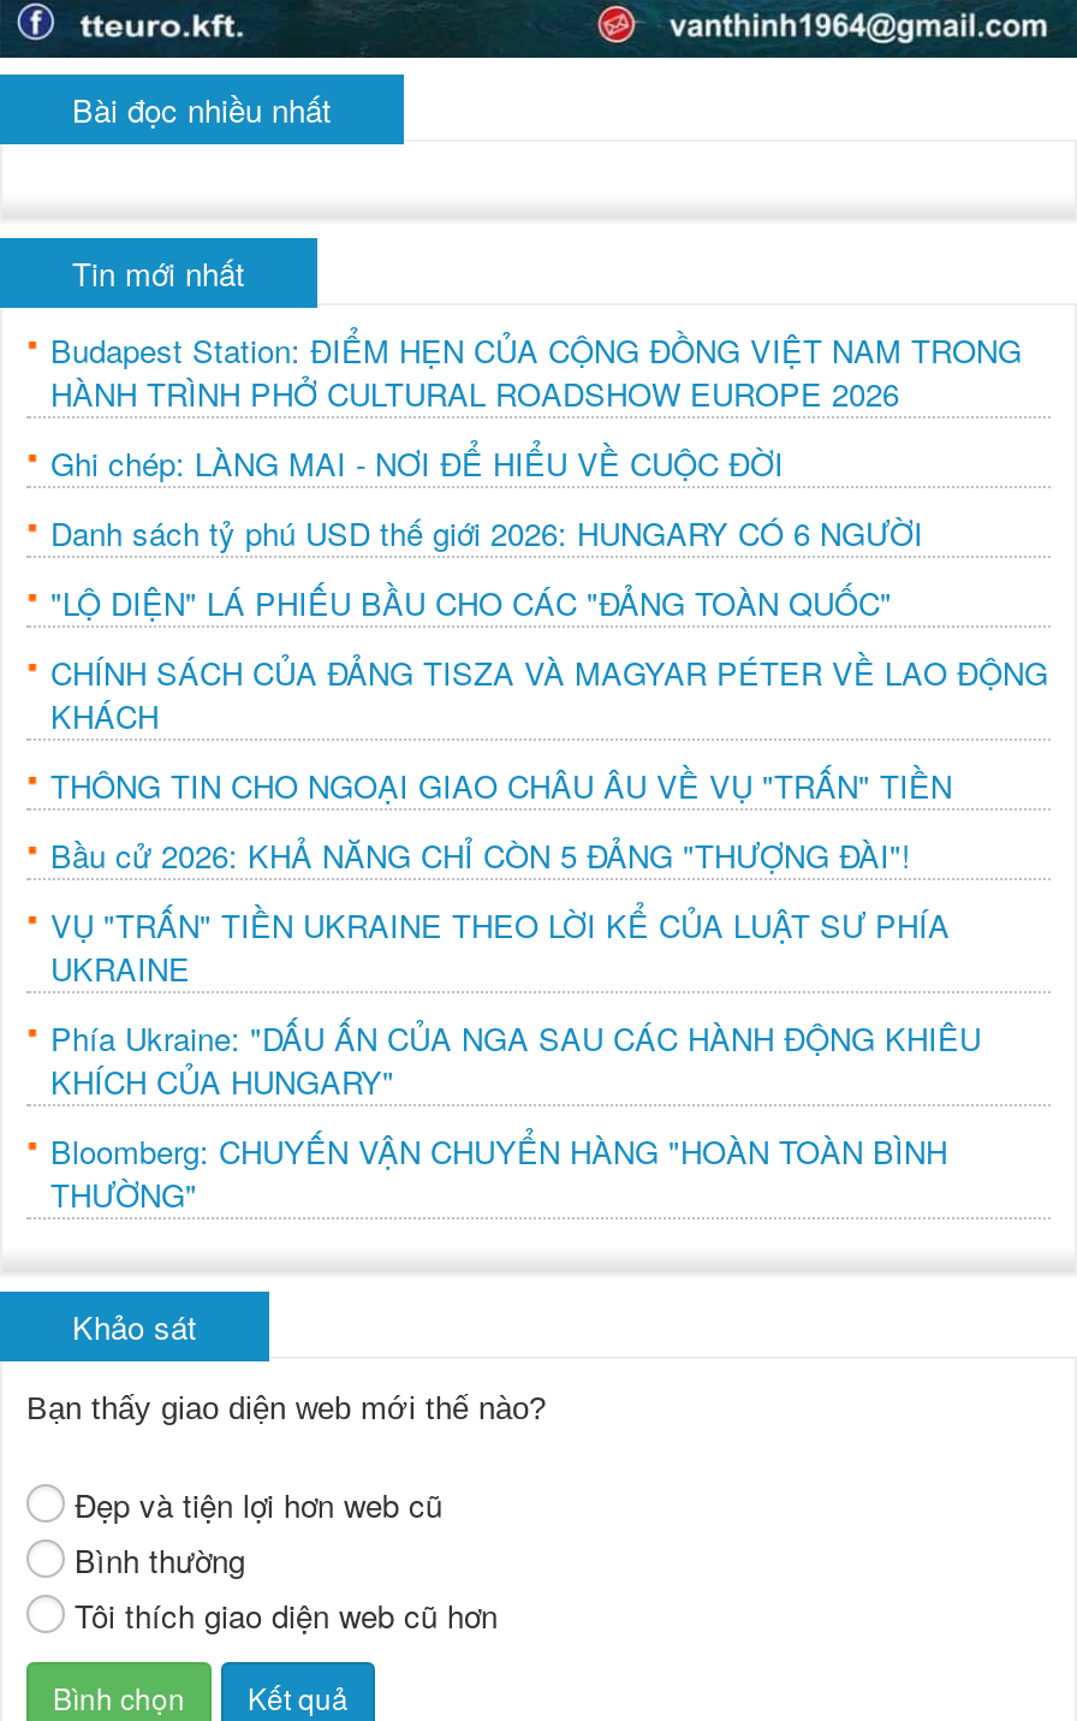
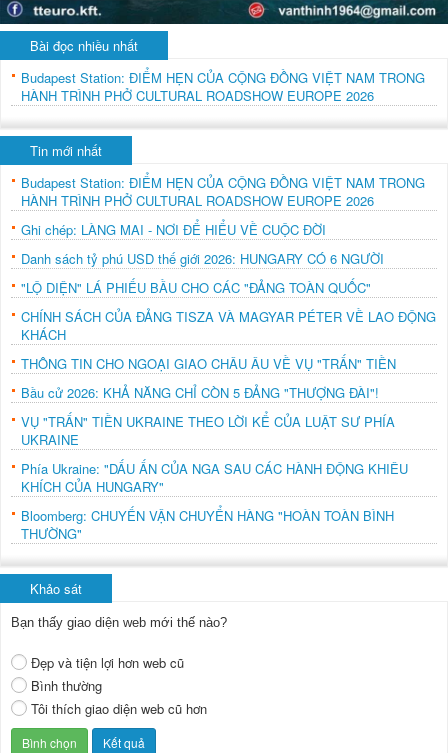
+ Budapest Station: ĐIỂM HẸN CỦA CỘNG ĐỒNG VIỆT NAM TRONG
+ HÀNH TRÌNH PHỞ CULTURAL ROADSHOW EUROPE 2026
